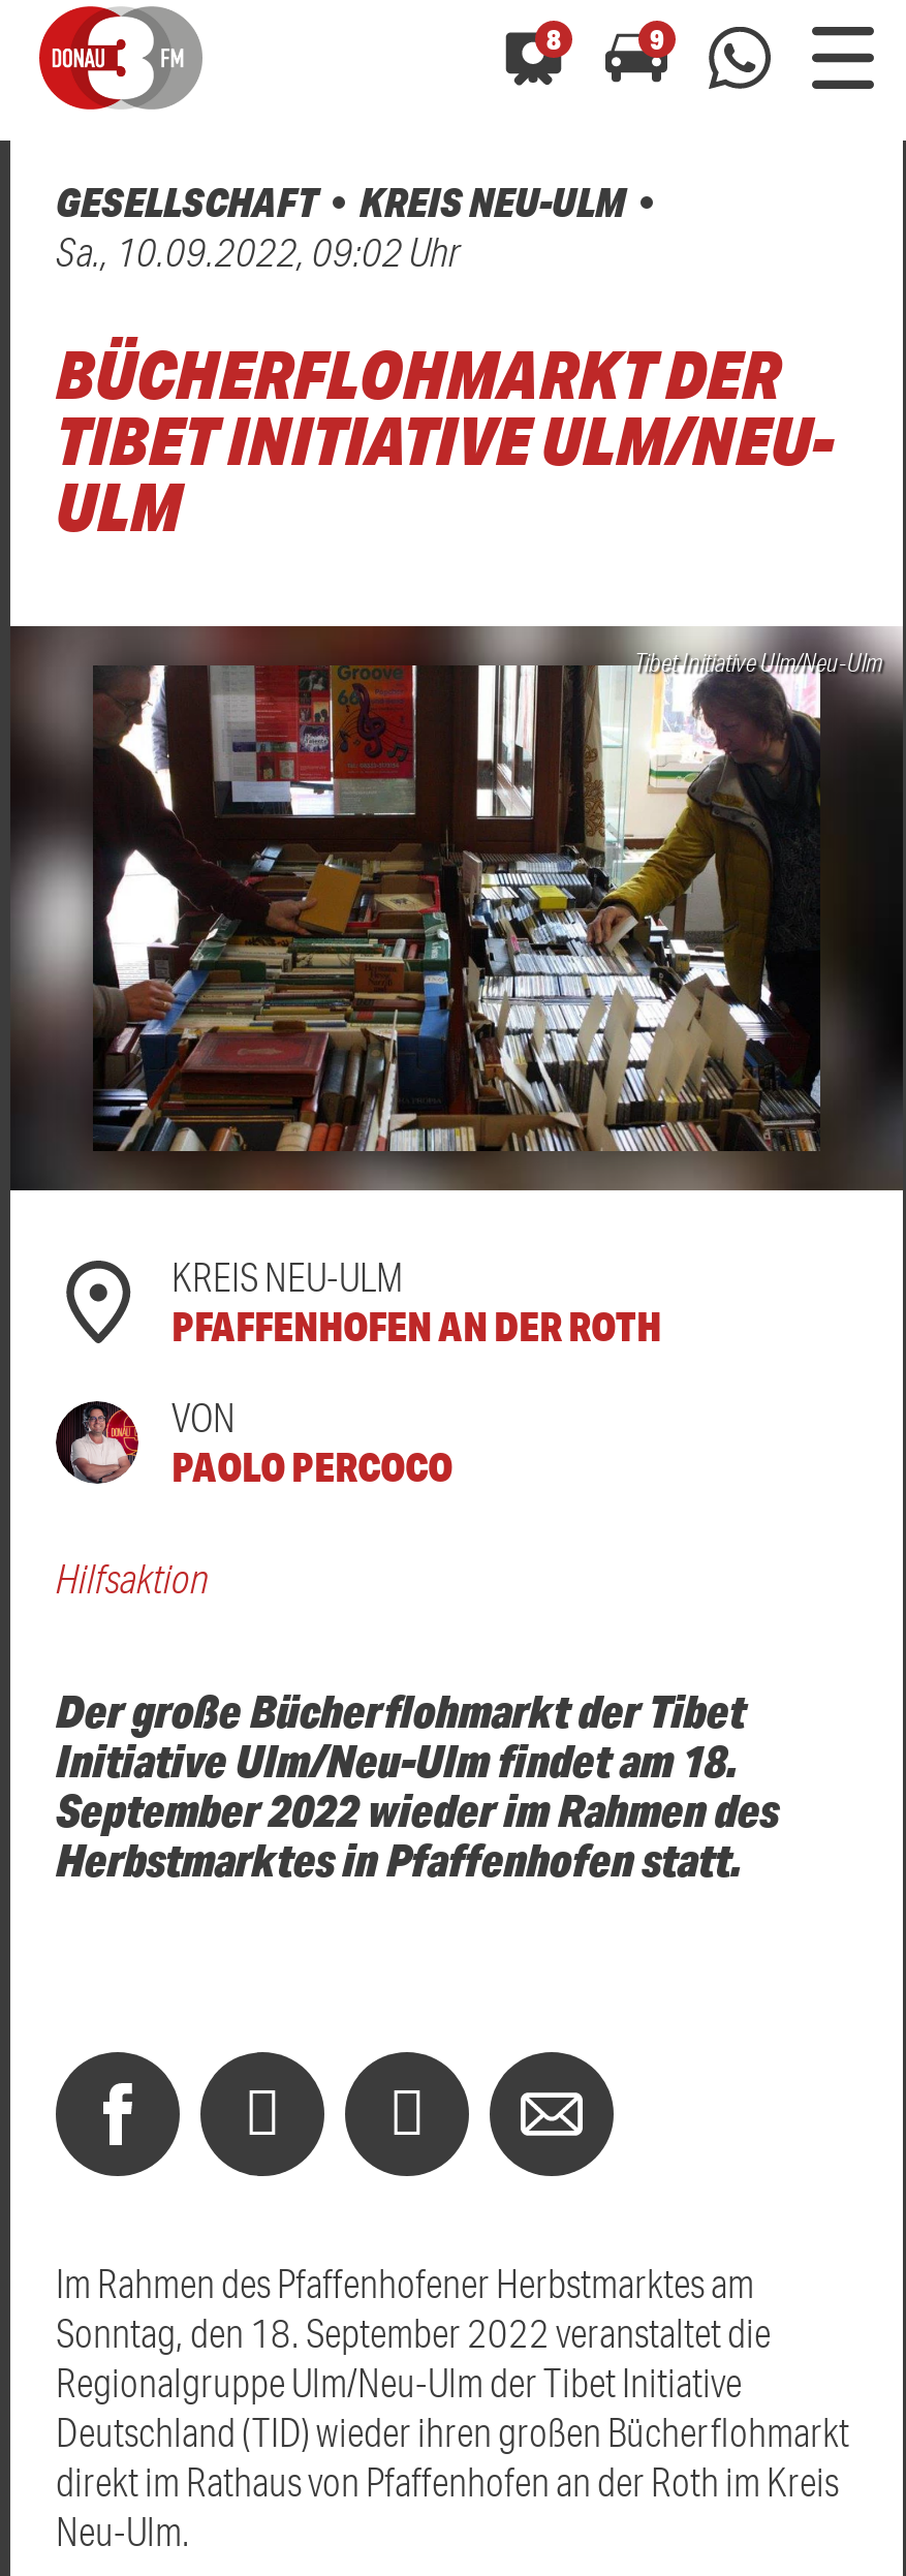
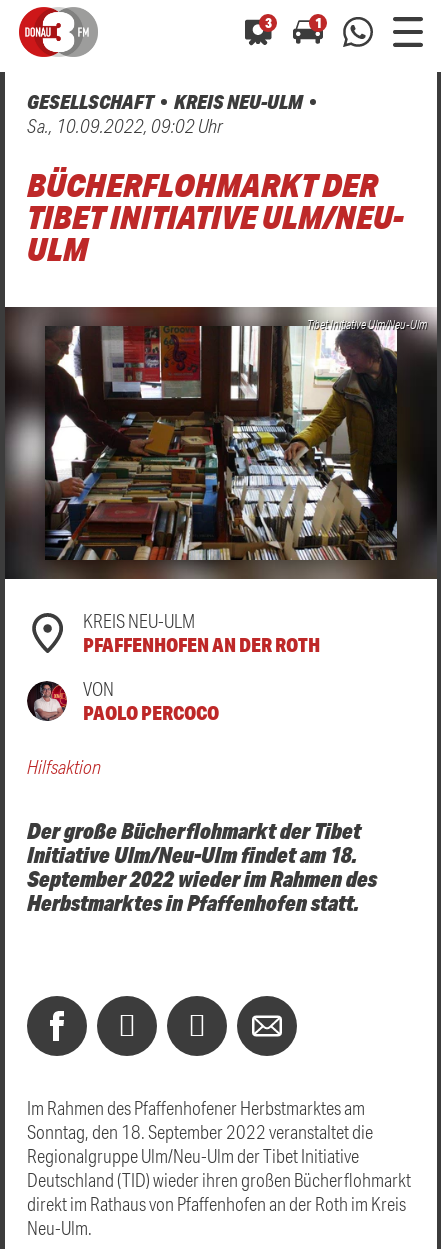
- 8
+ 3

- 9
+ 1
